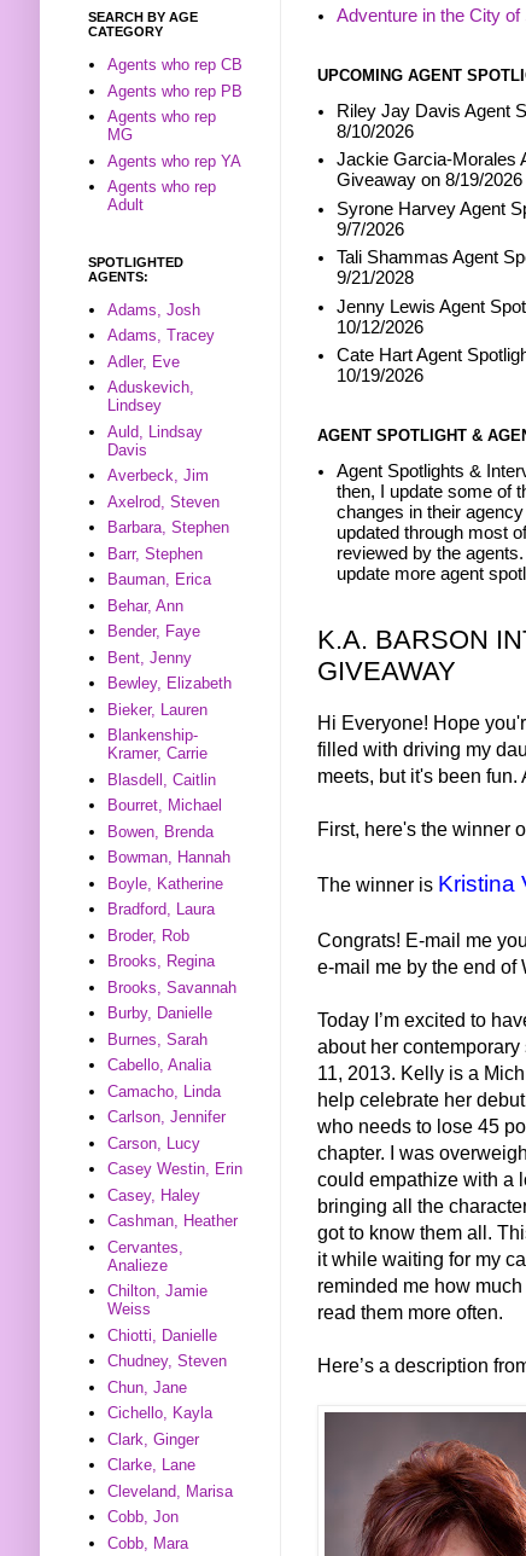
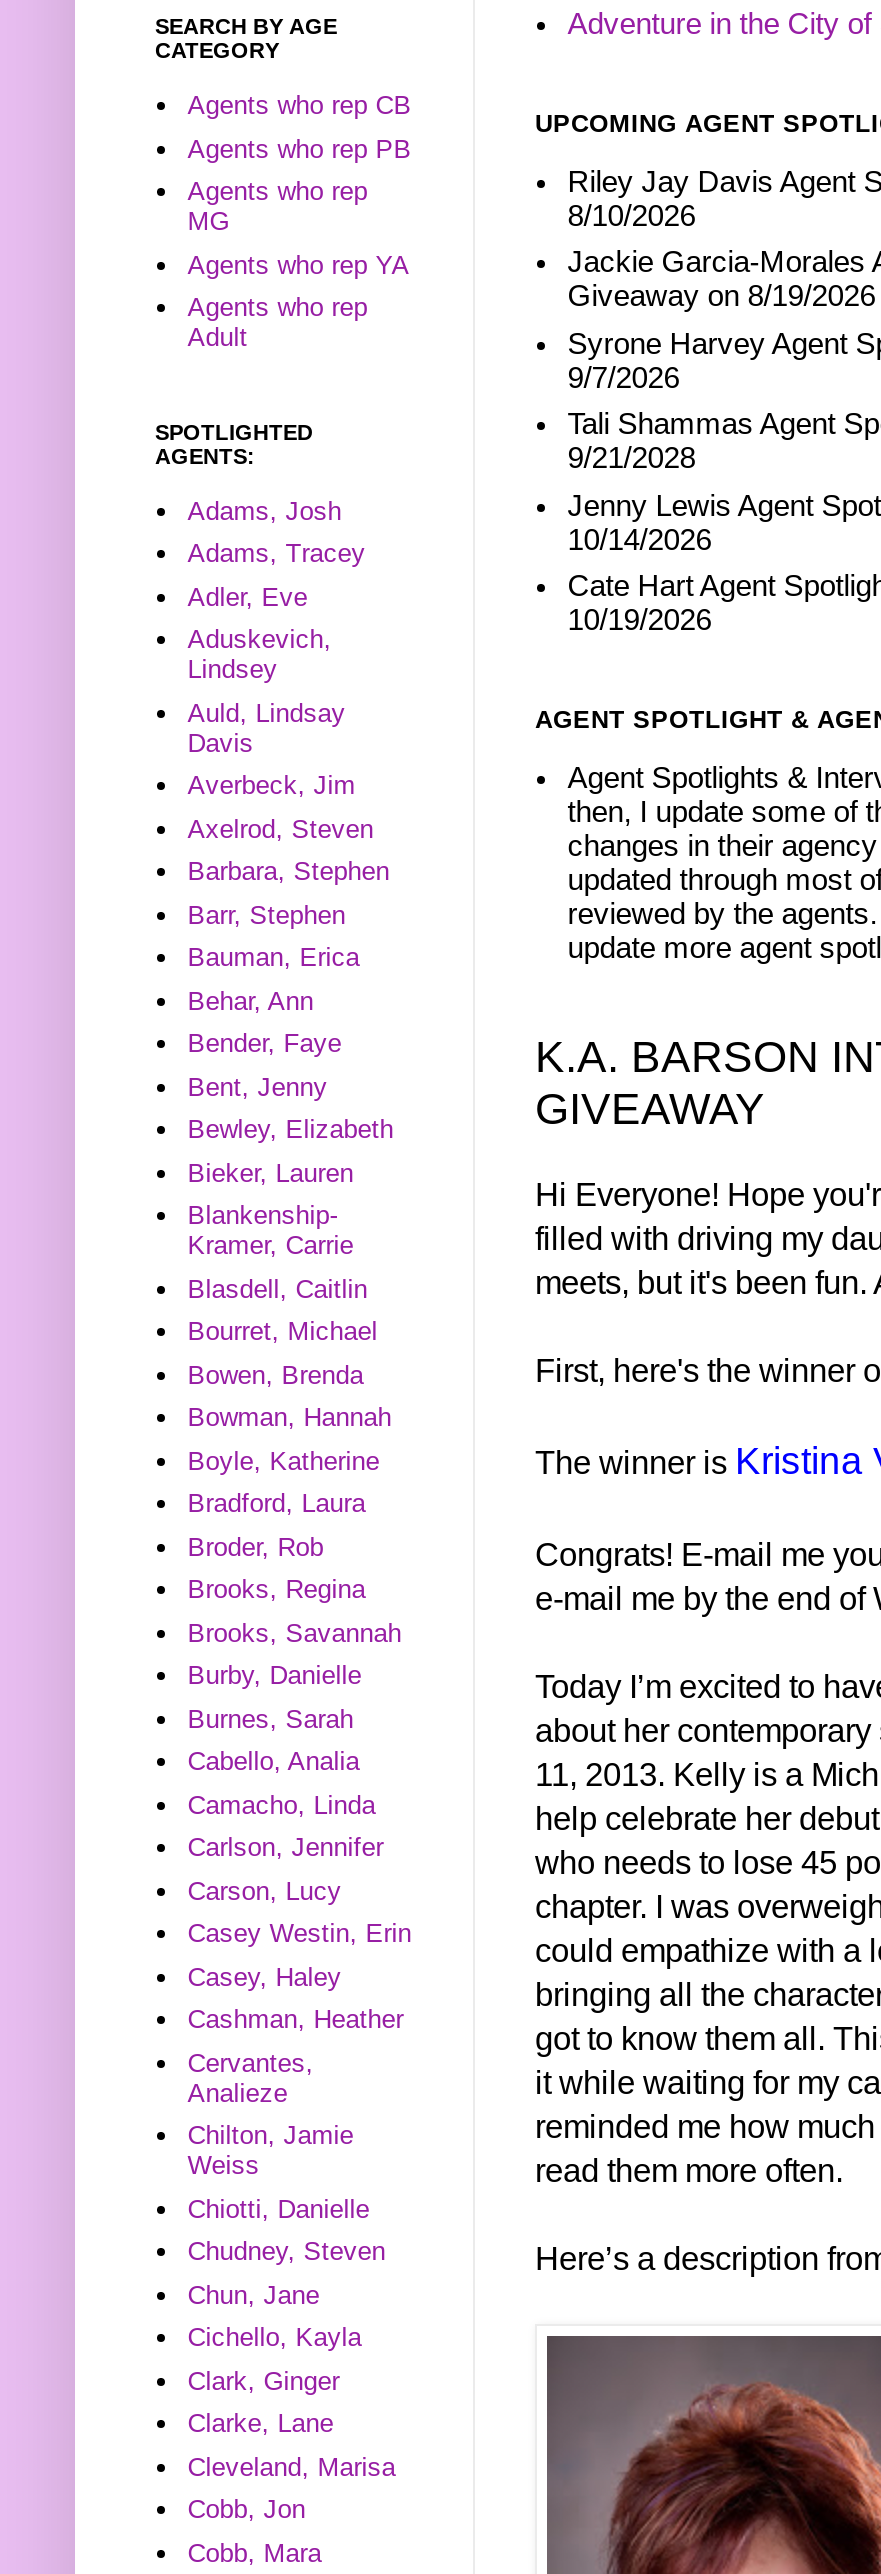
- 10/12/2026
+ 10/14/2026
